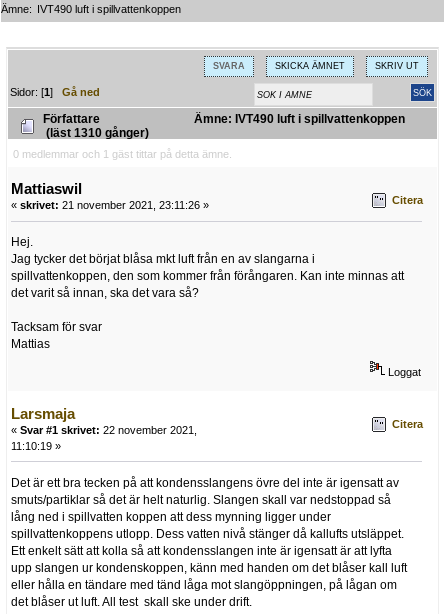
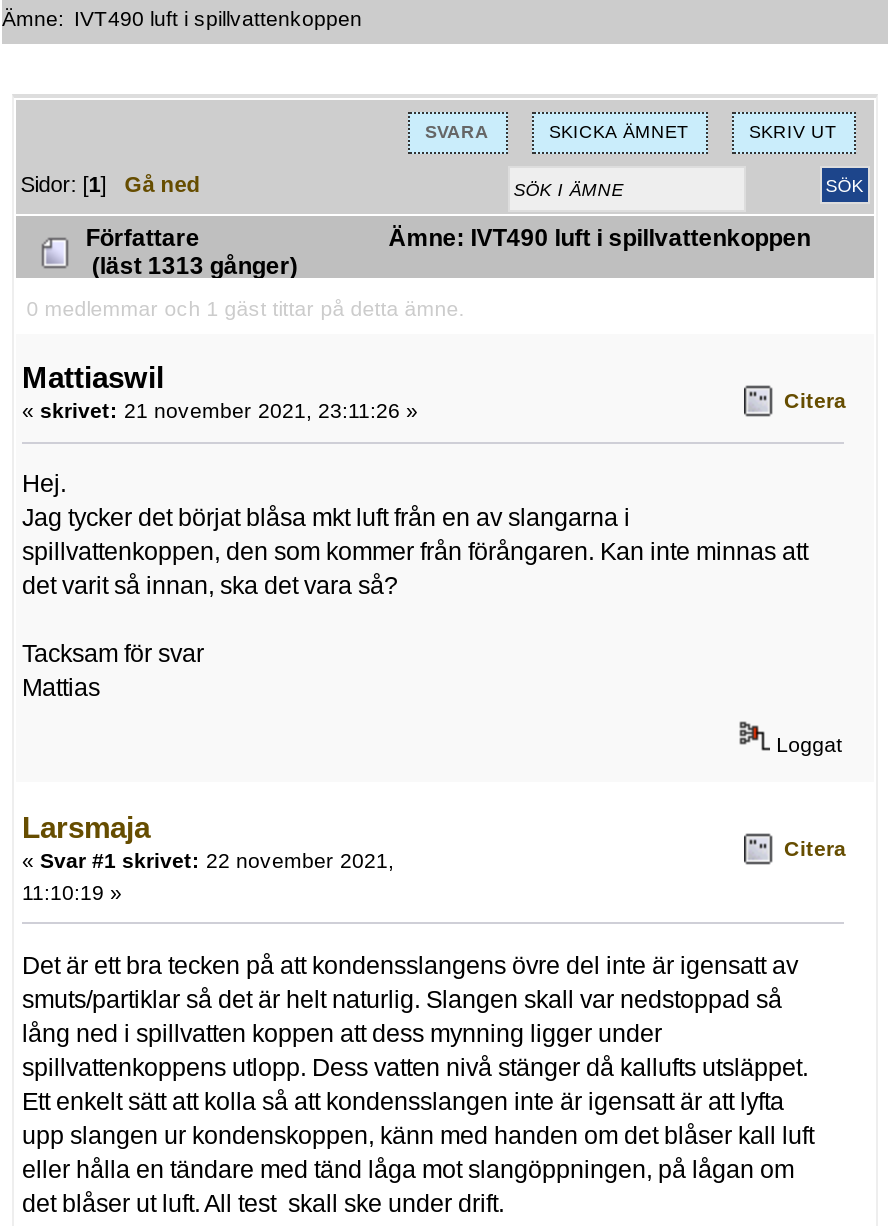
- (läst 1310 gånger)
+ (läst 1313 gånger)
